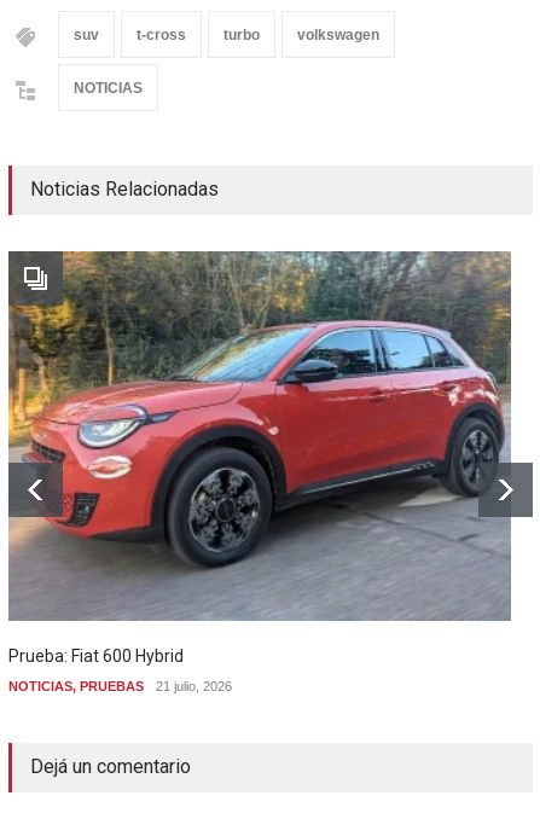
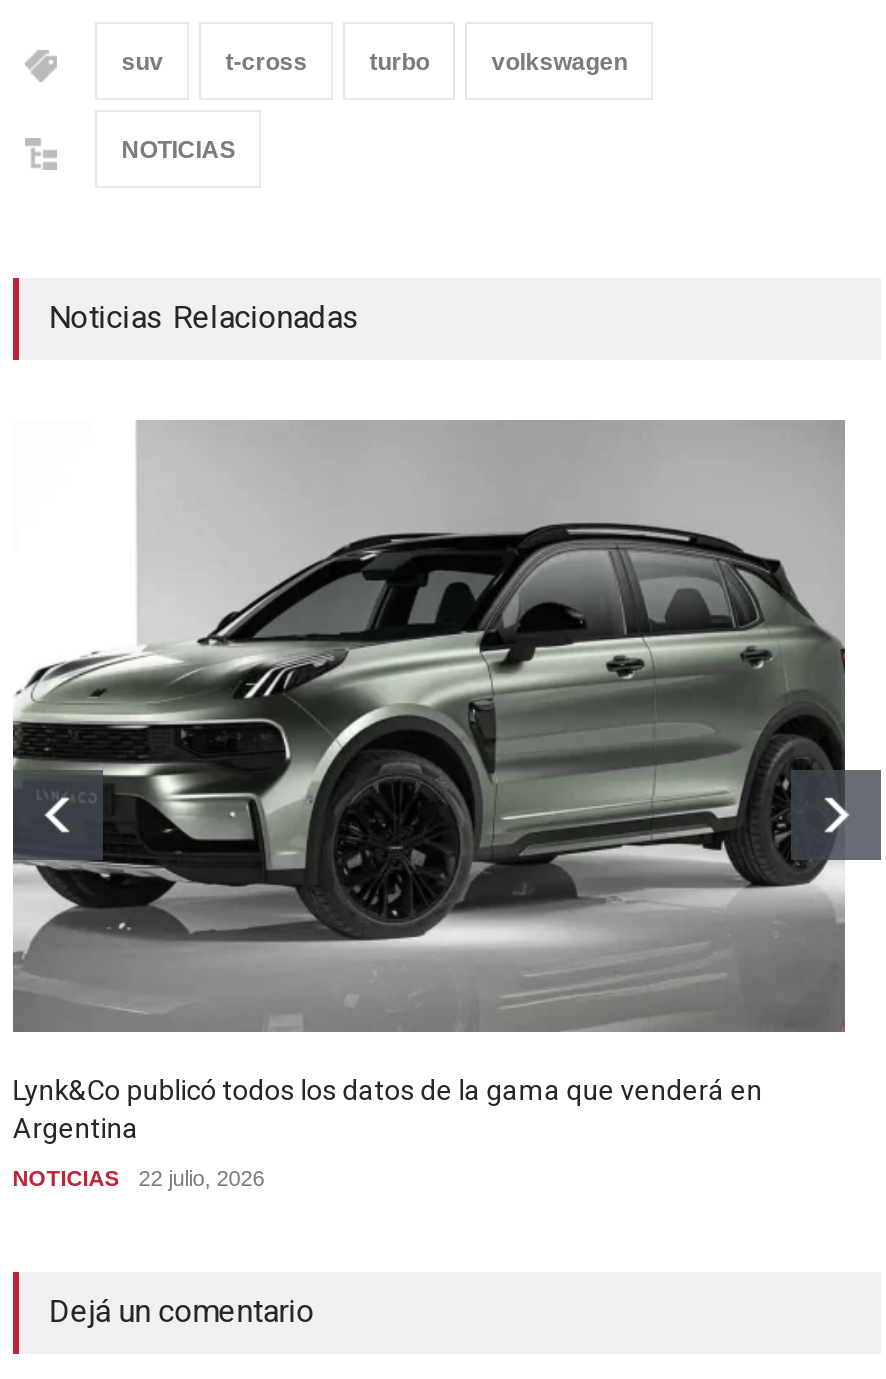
- [image]
- Prueba: Fiat 600 Hybrid
+ [image]
+ Lynk&Co publicó todos los datos de la gama que venderá en
+ Argentina

- NOTICIAS, PRUEBAS
- 21 julio, 2026
+ NOTICIAS
+ 22 julio, 2026
